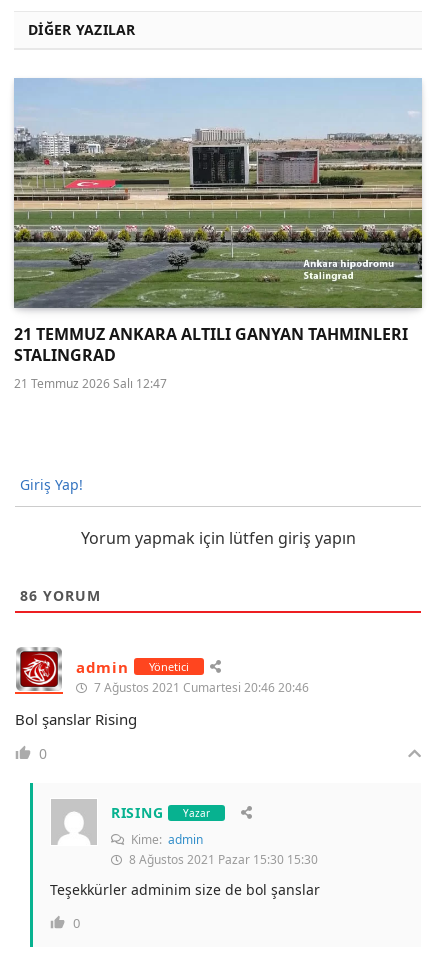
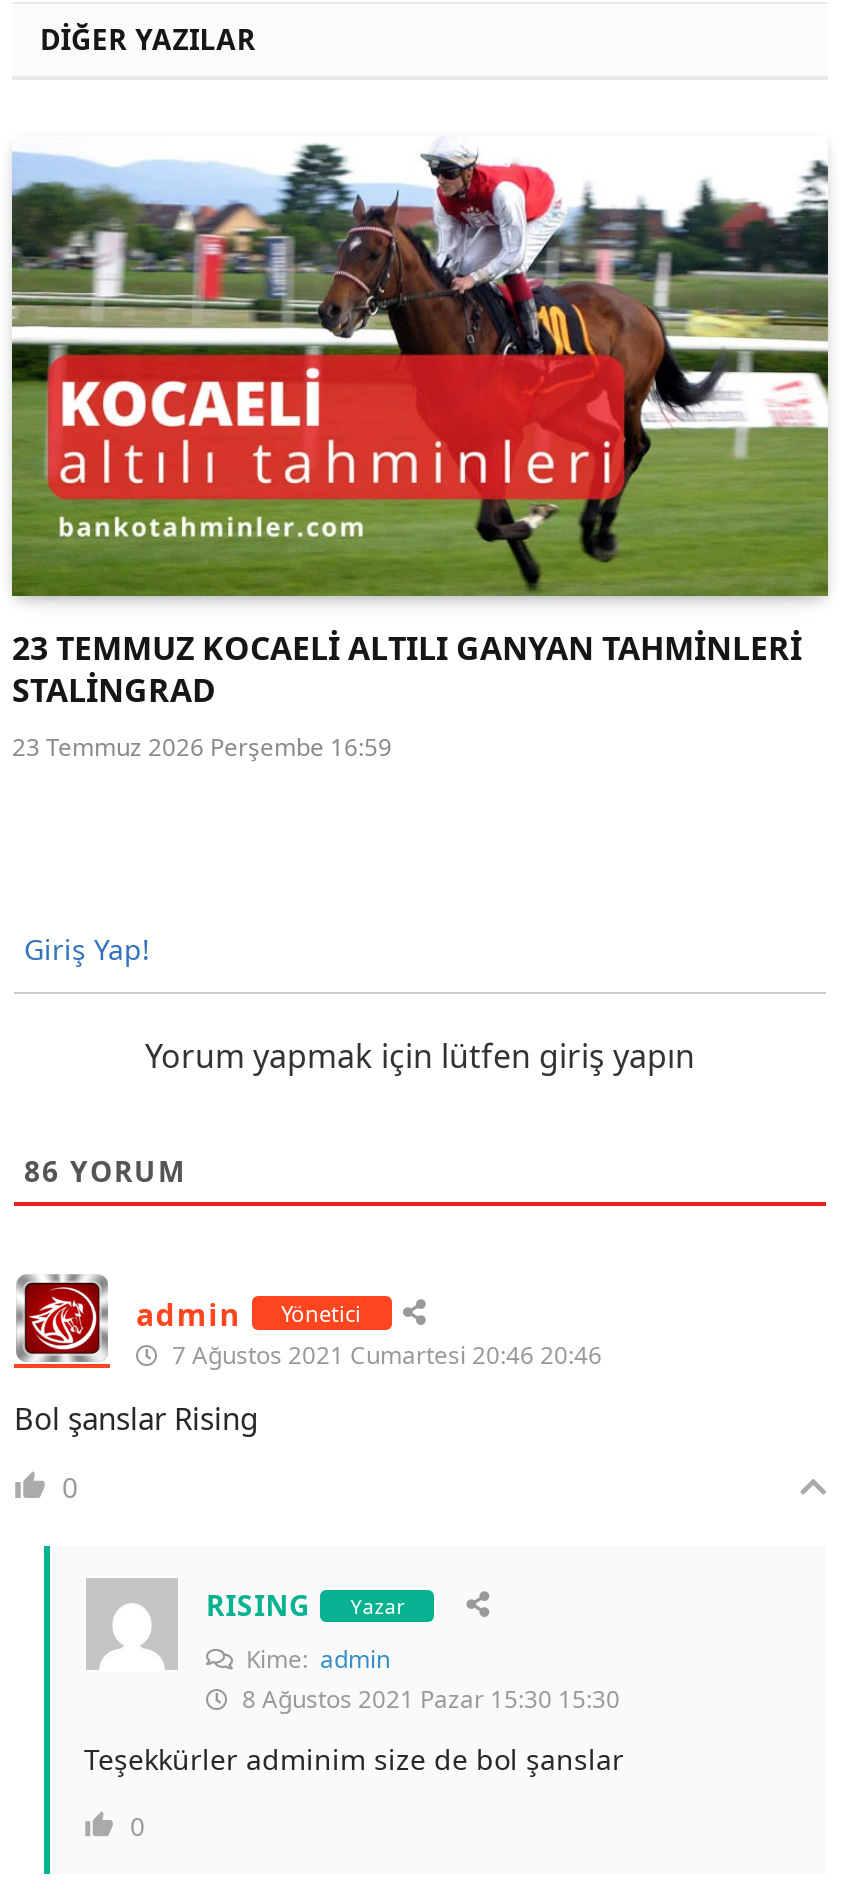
- [image]
- 21 TEMMUZ ANKARA ALTILI GANYAN TAHMINLERI
- STALINGRAD
- 21 Temmuz 2026 Salı 12:47
+ [image]
+ 23 TEMMUZ KOCAELİ ALTILI GANYAN TAHMİNLERİ
+ STALİNGRAD
+ 23 Temmuz 2026 Perşembe 16:59
